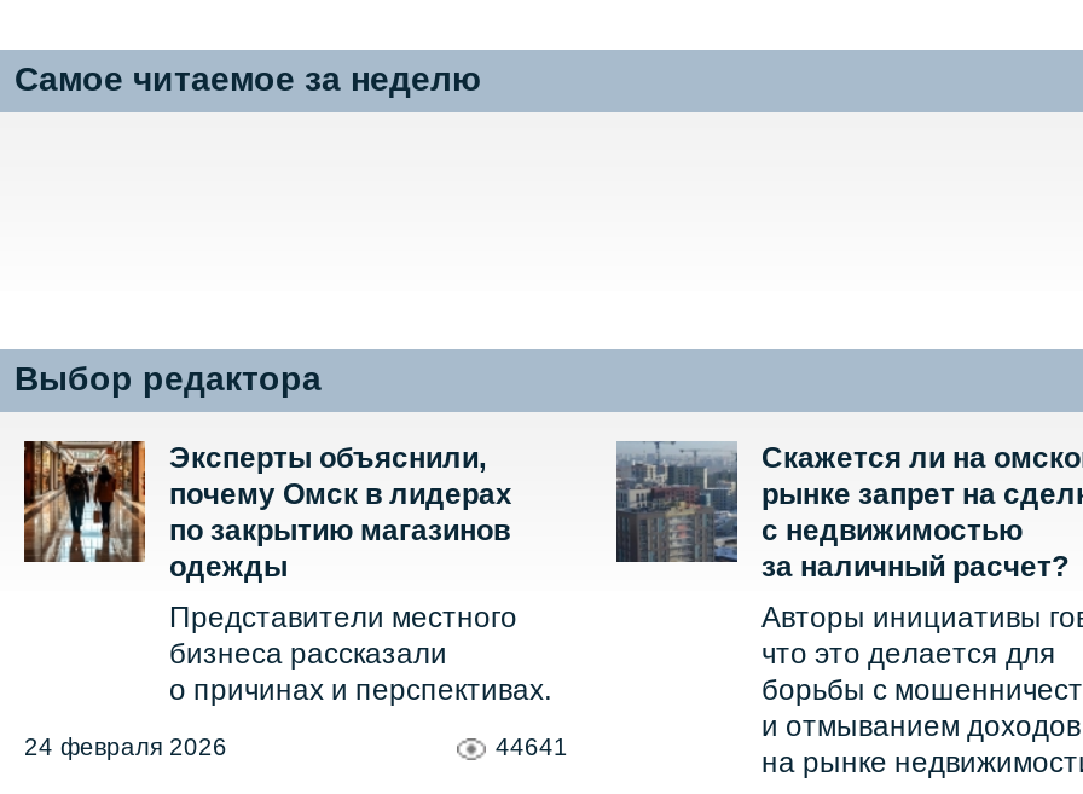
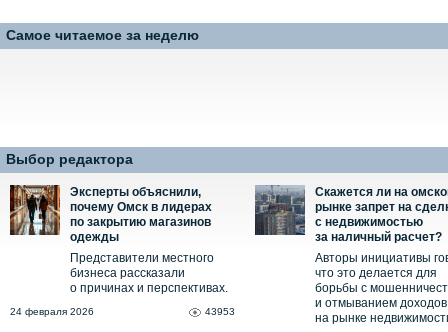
- 44641
+ 43953
